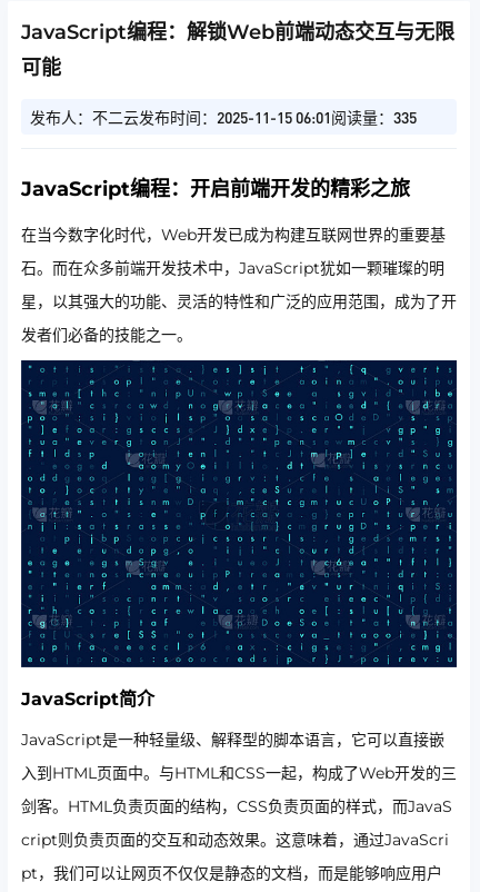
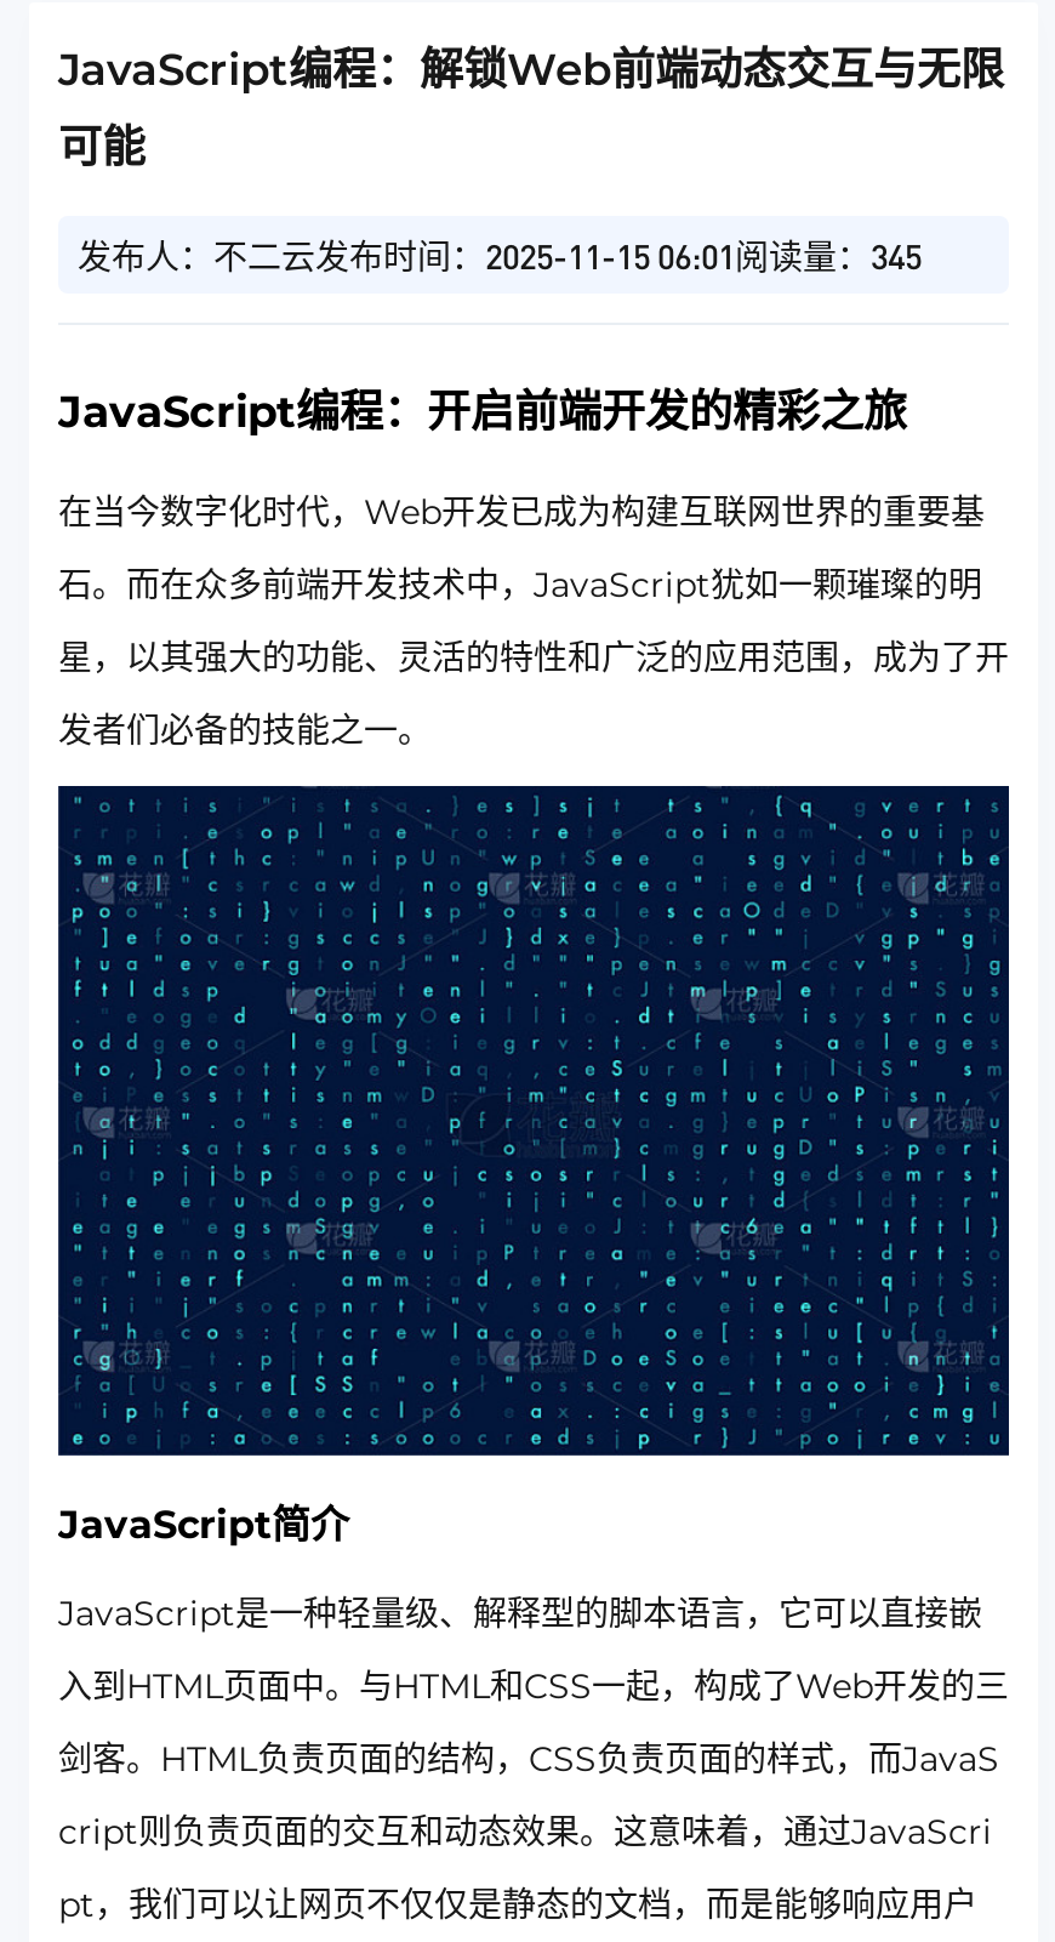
- 发布人：不二云发布时间：2025-11-15 06:01阅读量：335
+ 发布人：不二云发布时间：2025-11-15 06:01阅读量：345
